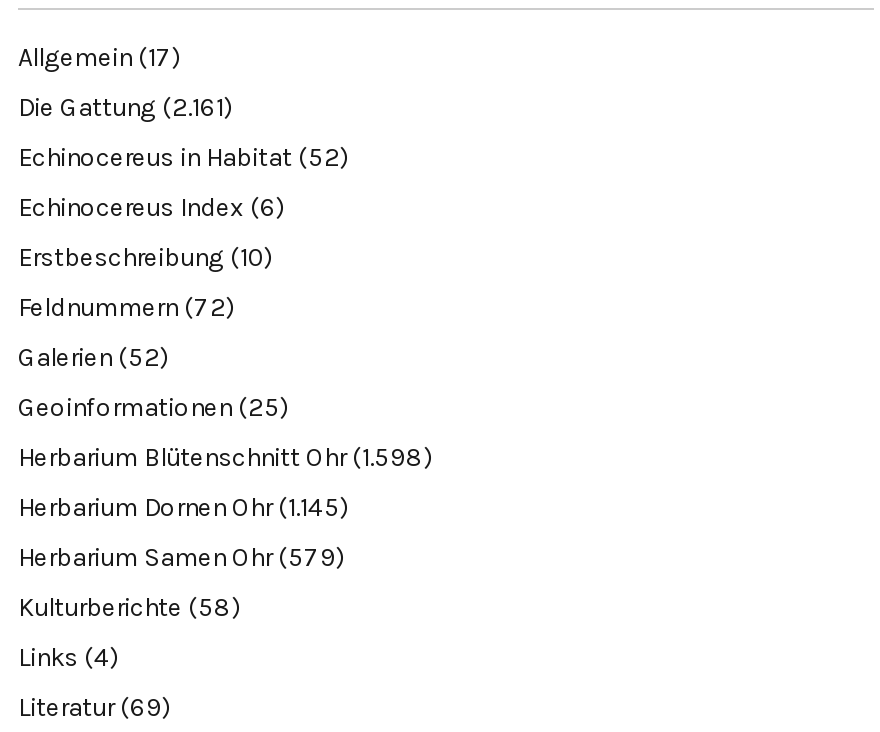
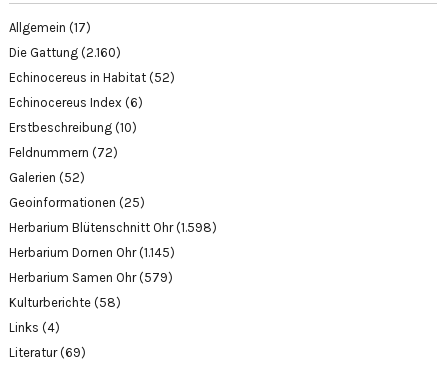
- Die Gattung (2.161)
+ Die Gattung (2.160)
